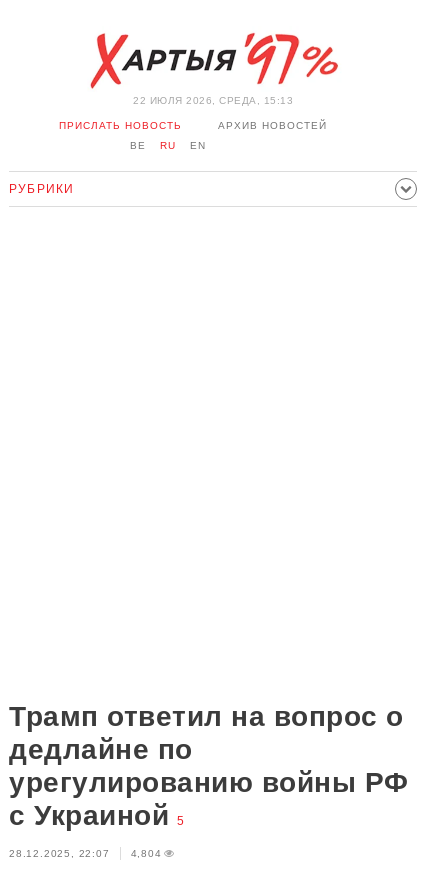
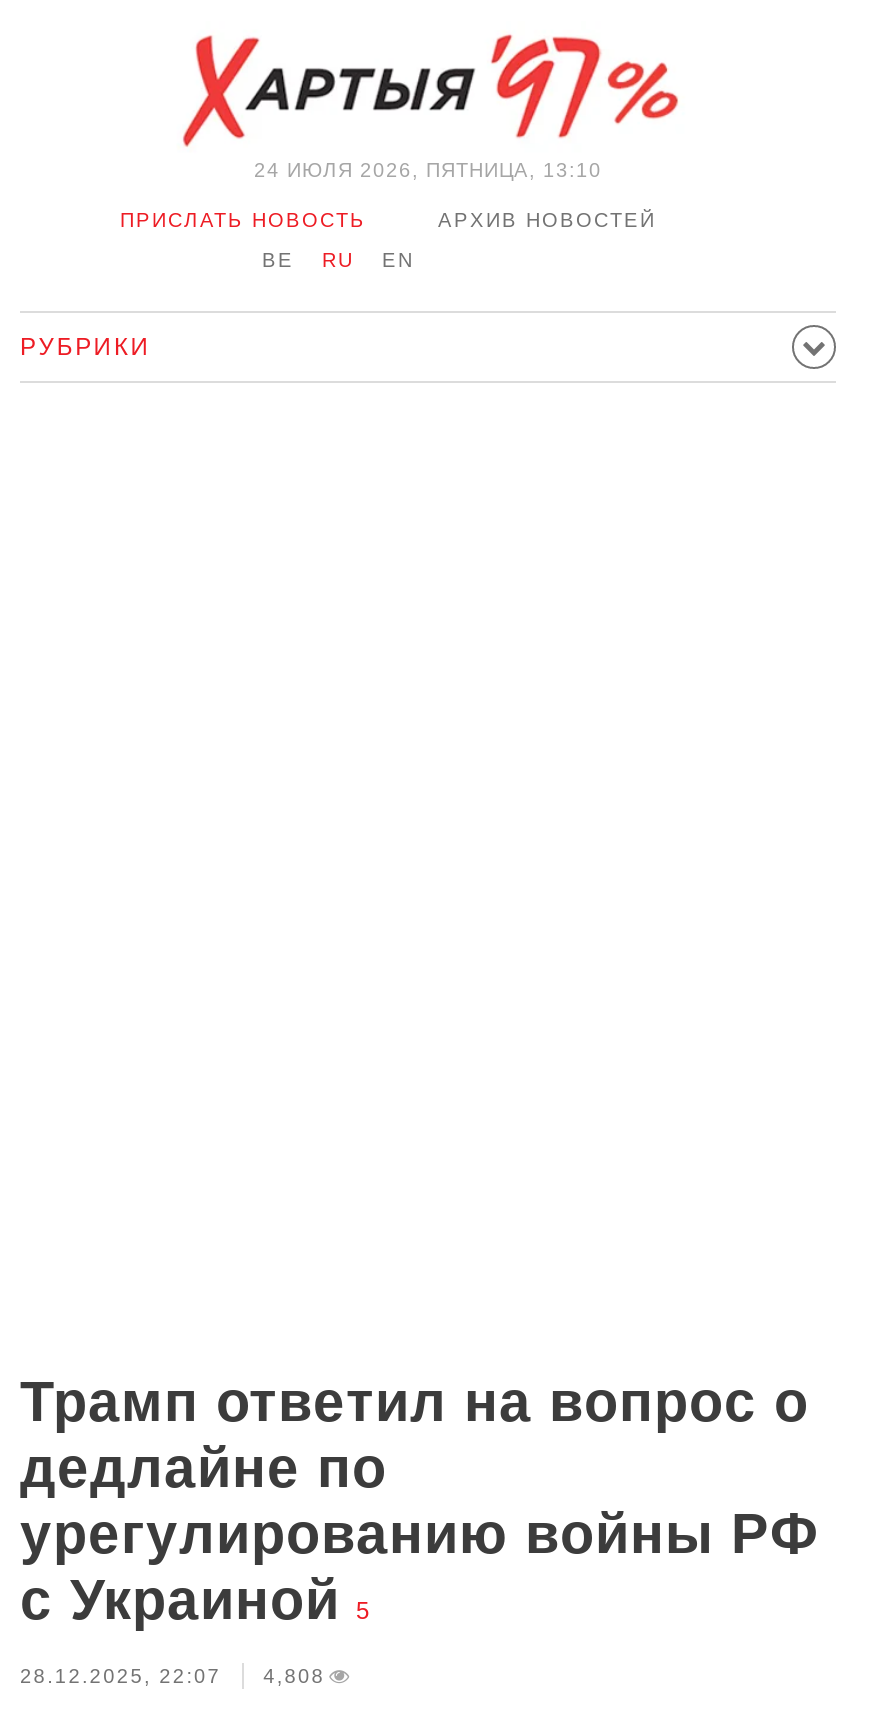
- 22 ИЮЛЯ 2026, СРЕДА, 15:13
+ 24 ИЮЛЯ 2026, ПЯТНИЦА, 13:10

- 28.12.2025, 22:07 4,804
+ 28.12.2025, 22:07 4,808
